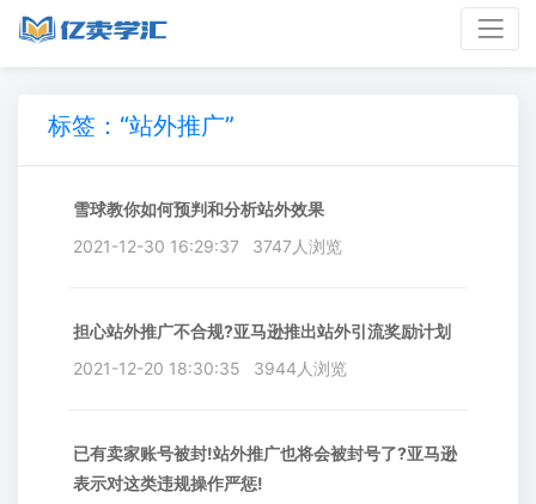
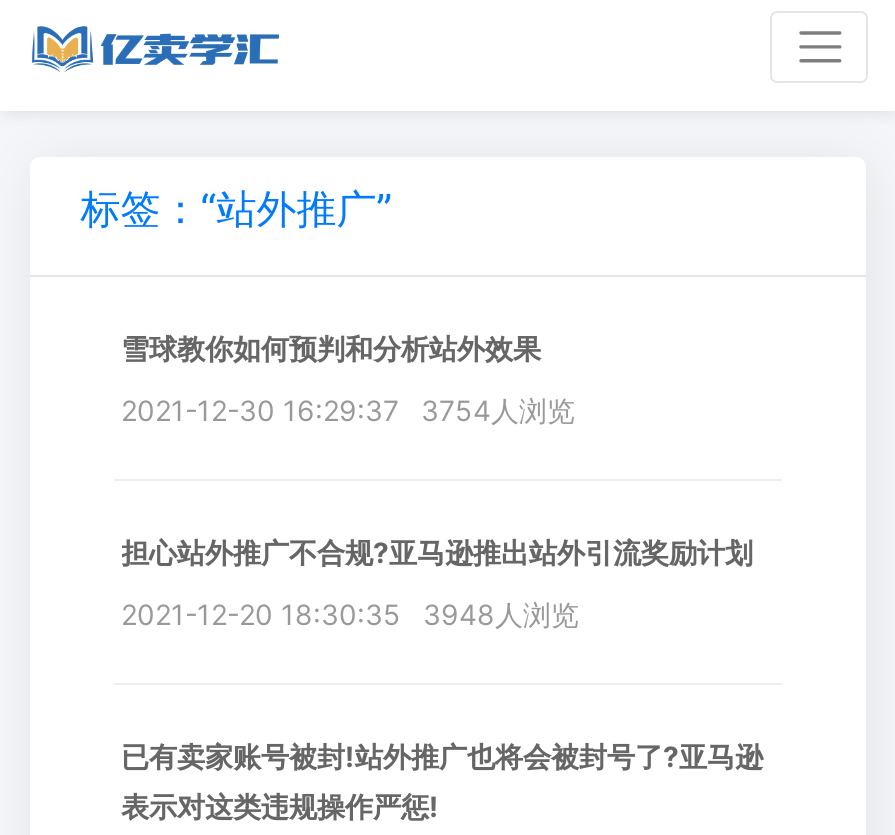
- 2021-12-30 16:29:37 3747人浏览
+ 2021-12-30 16:29:37 3754人浏览

- 2021-12-20 18:30:35 3944人浏览
+ 2021-12-20 18:30:35 3948人浏览
